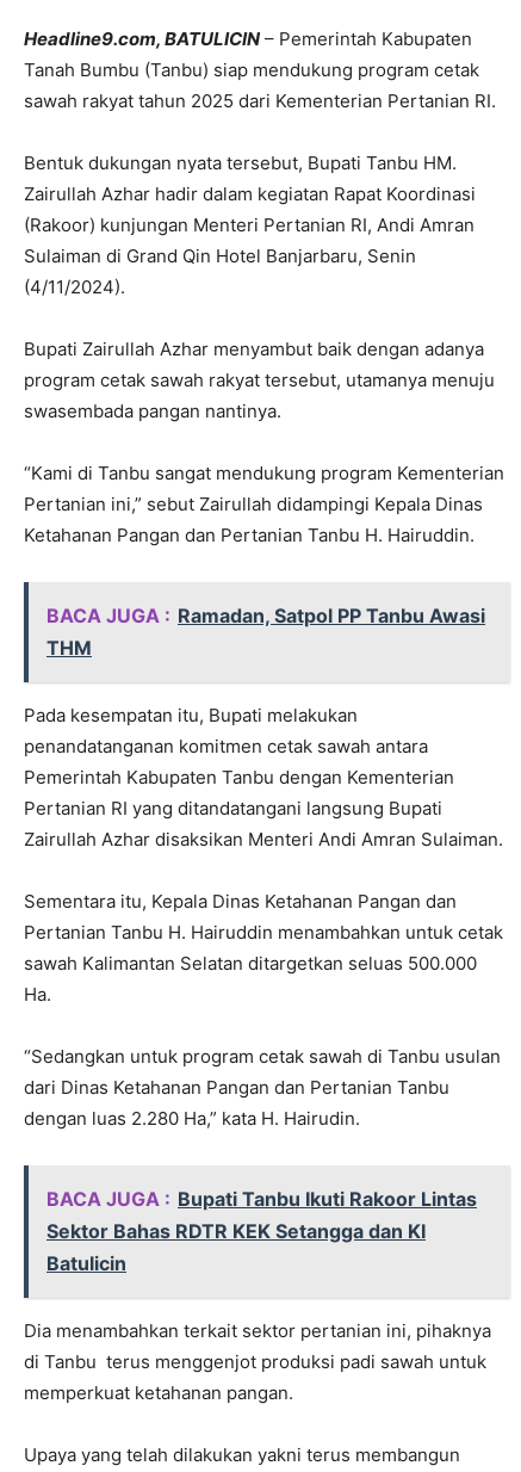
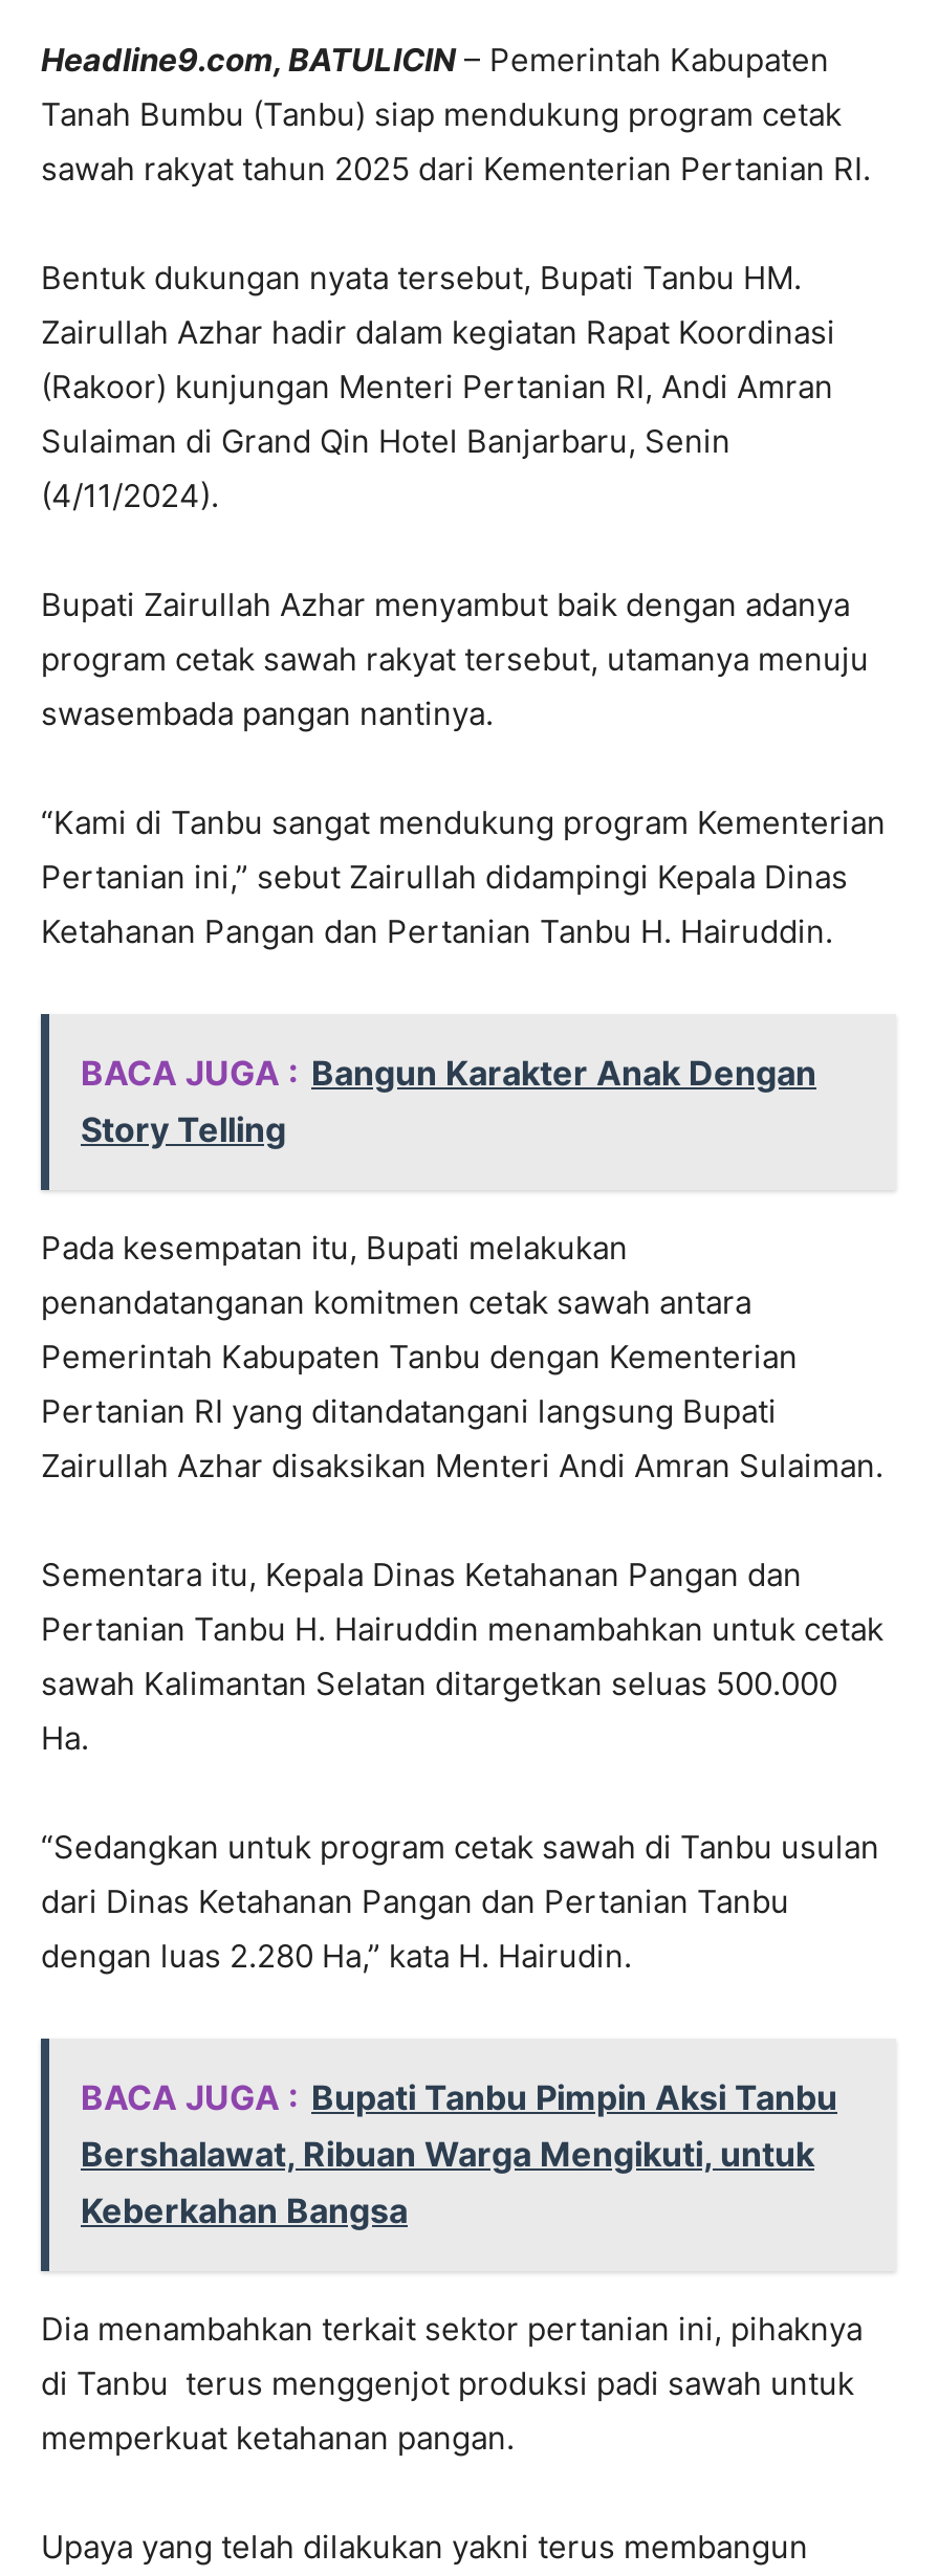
- BACA JUGA : Ramadan, Satpol PP Tanbu Awasi
- THM
+ BACA JUGA : Bangun Karakter Anak Dengan
+ Story Telling

- BACA JUGA : Bupati Tanbu Ikuti Rakoor Lintas
- Sektor Bahas RDTR KEK Setangga dan KI
- Batulicin
+ BACA JUGA : Bupati Tanbu Pimpin Aksi Tanbu
+ Bershalawat, Ribuan Warga Mengikuti, untuk
+ Keberkahan Bangsa
